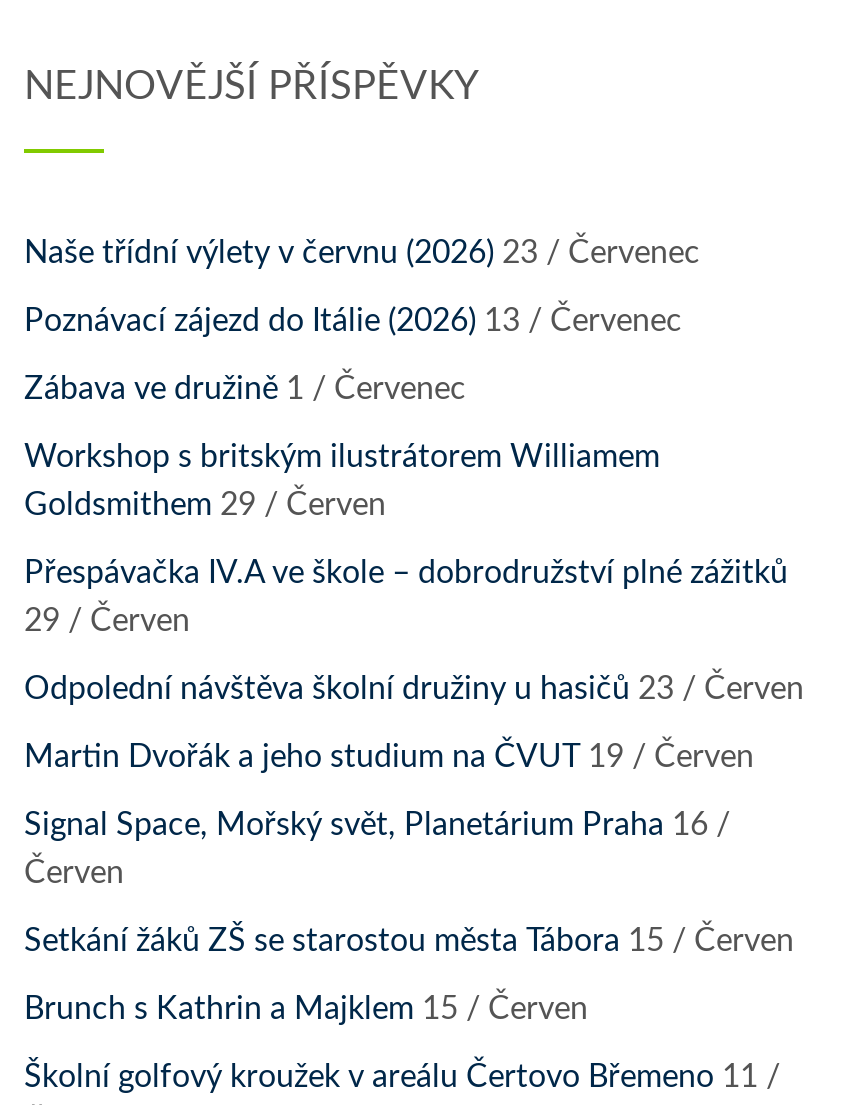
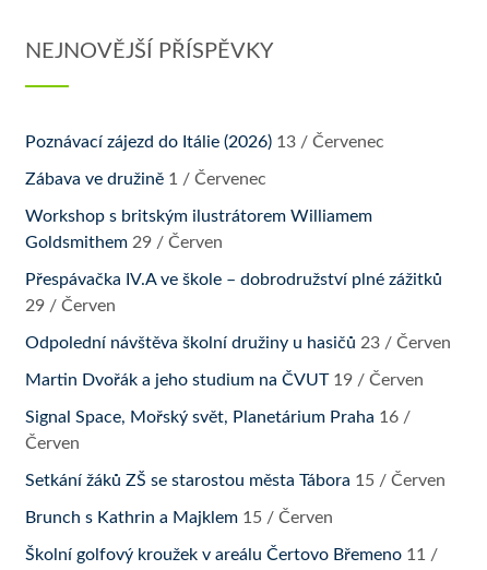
- Naše třídní výlety v červnu (2026) 23 / Červenec
